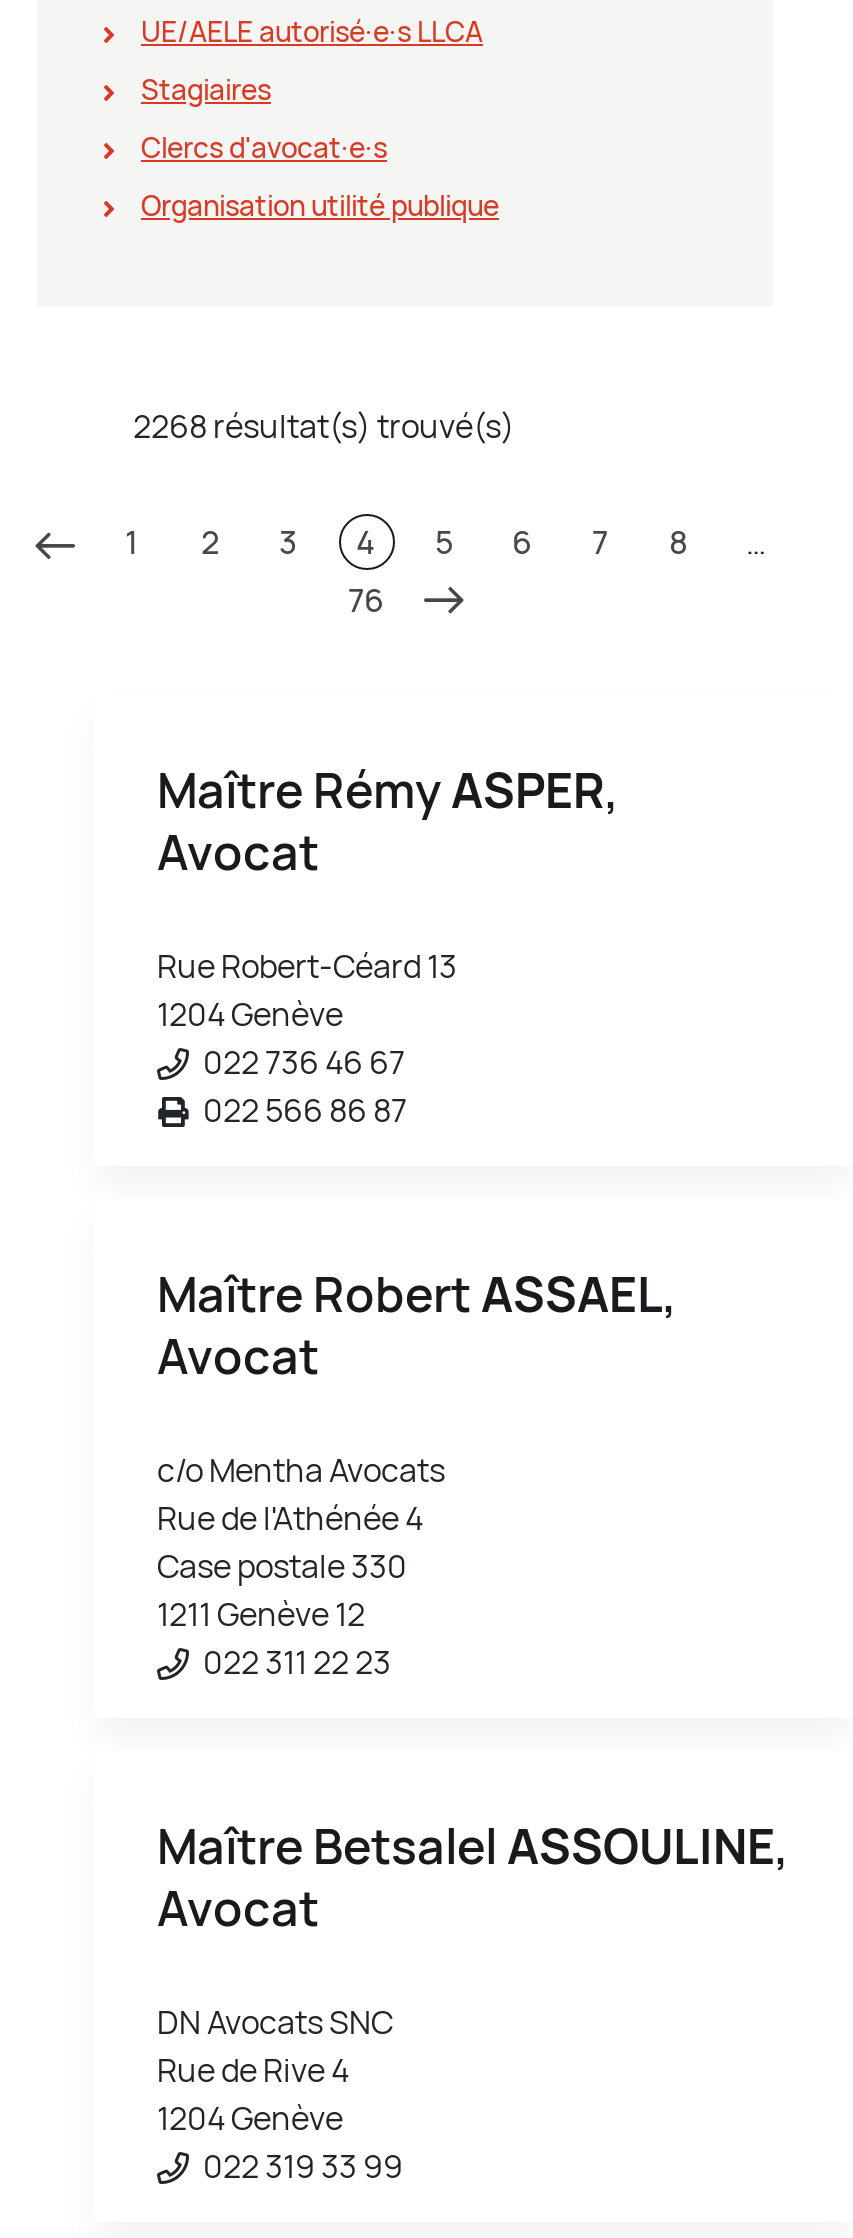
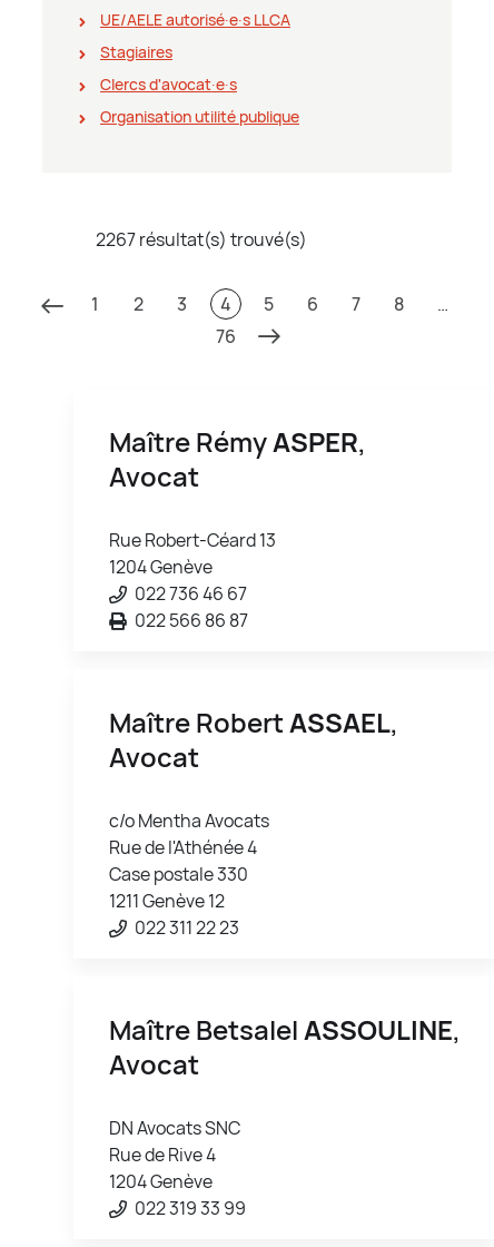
- 2268 résultat(s) trouvé(s)
+ 2267 résultat(s) trouvé(s)
